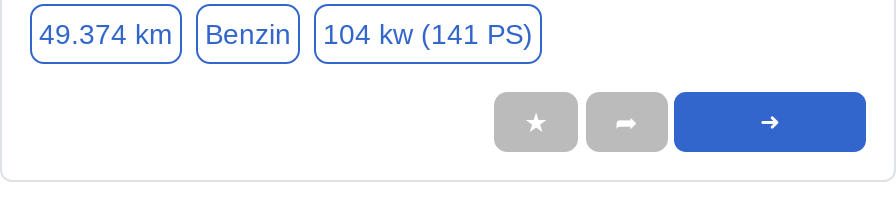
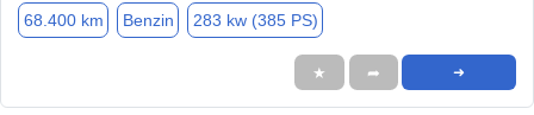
- 49.374 km
+ 68.400 km

- 104 kw (141 PS)
+ 283 kw (385 PS)
